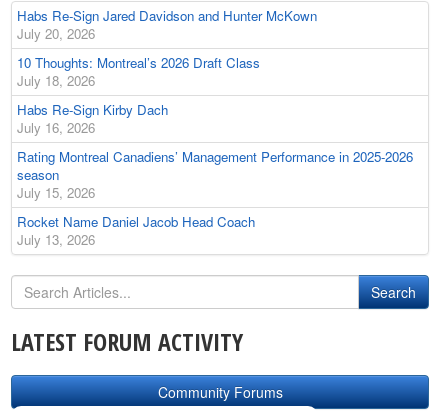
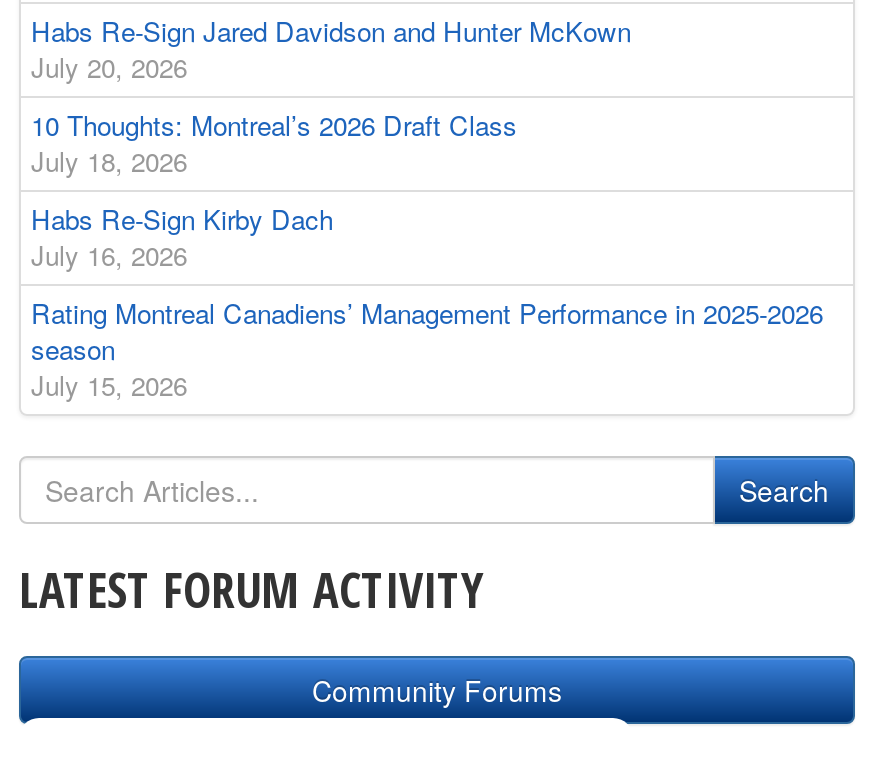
- Rocket Name Daniel Jacob Head Coach
- July 13, 2026
